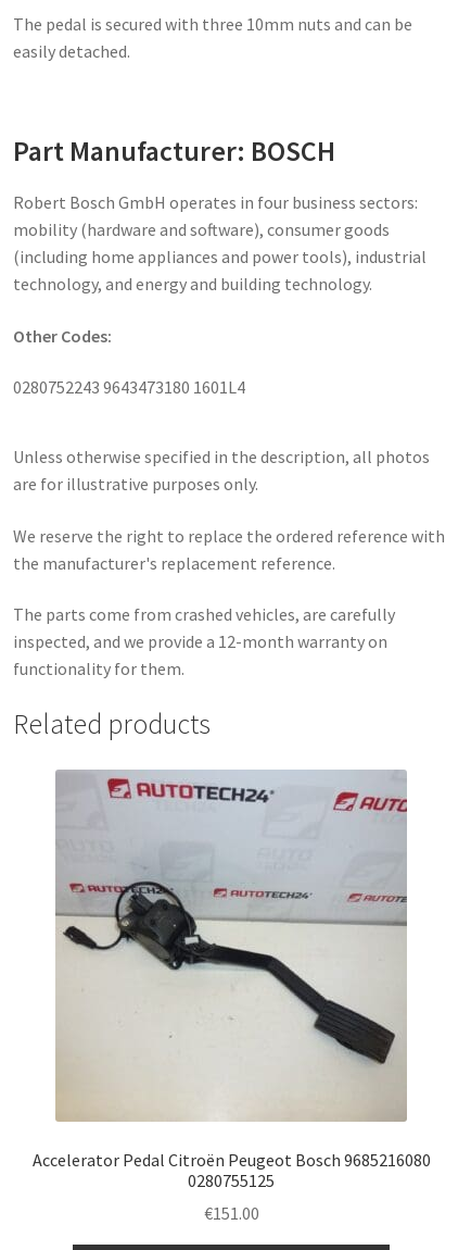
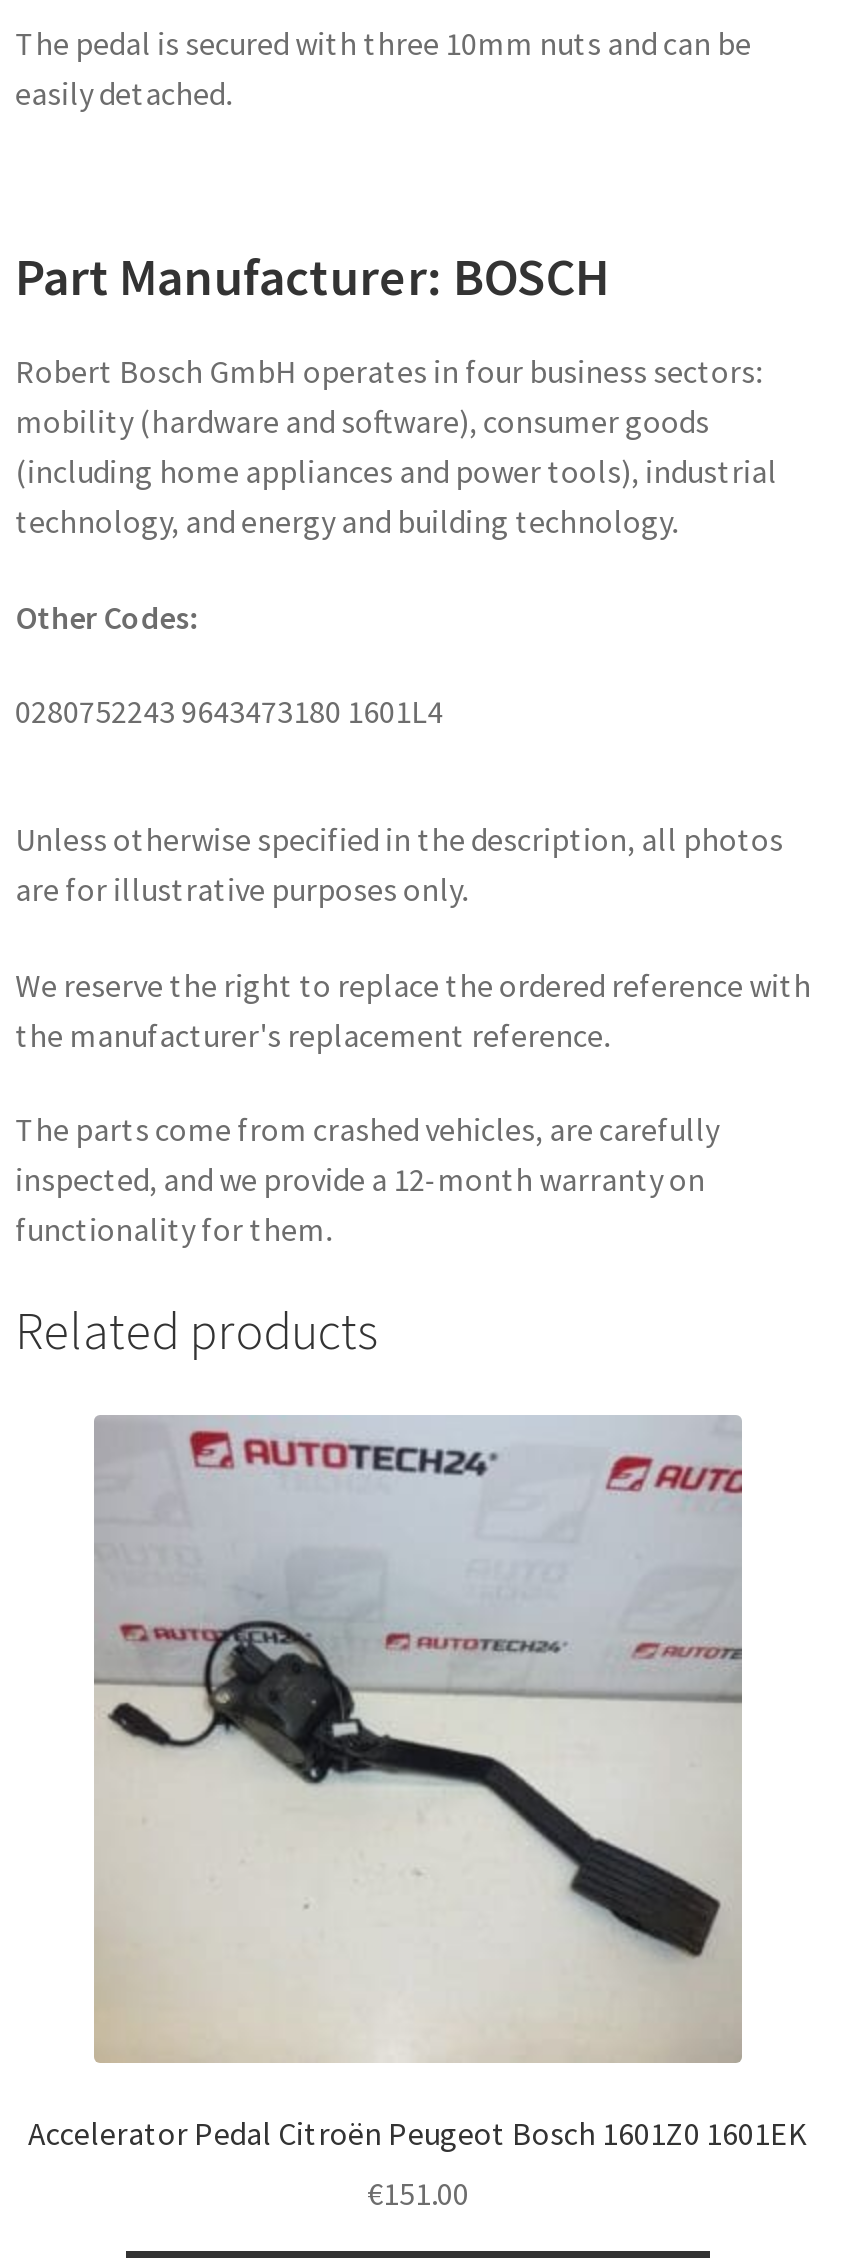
- Accelerator Pedal Citroën Peugeot Bosch 9685216080
- 0280755125
+ Accelerator Pedal Citroën Peugeot Bosch 1601Z0 1601EK
